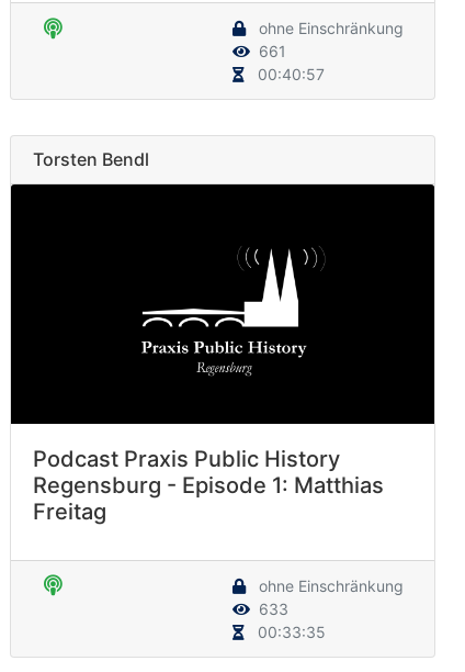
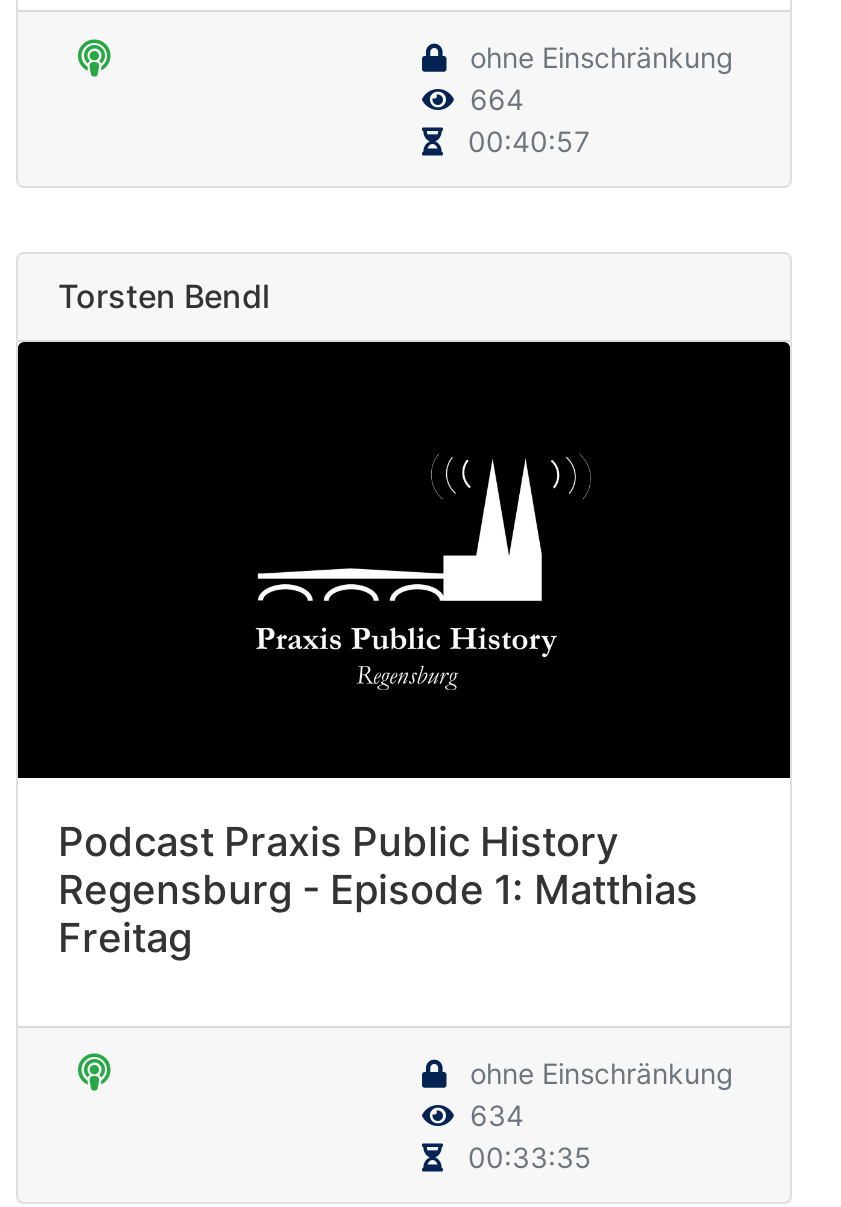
- 661
+ 664

- 633
+ 634
